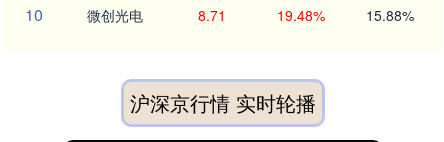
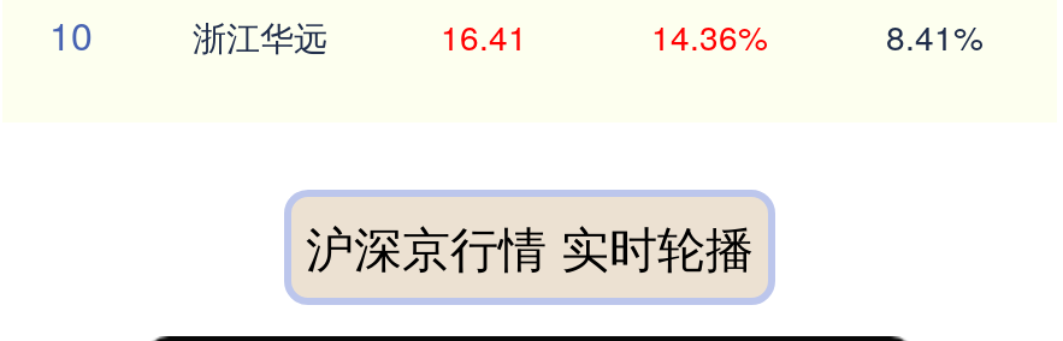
- 微创光电
- 8.71
- 19.48%
- 15.88%
+ 浙江华远
+ 16.41
+ 14.36%
+ 8.41%
